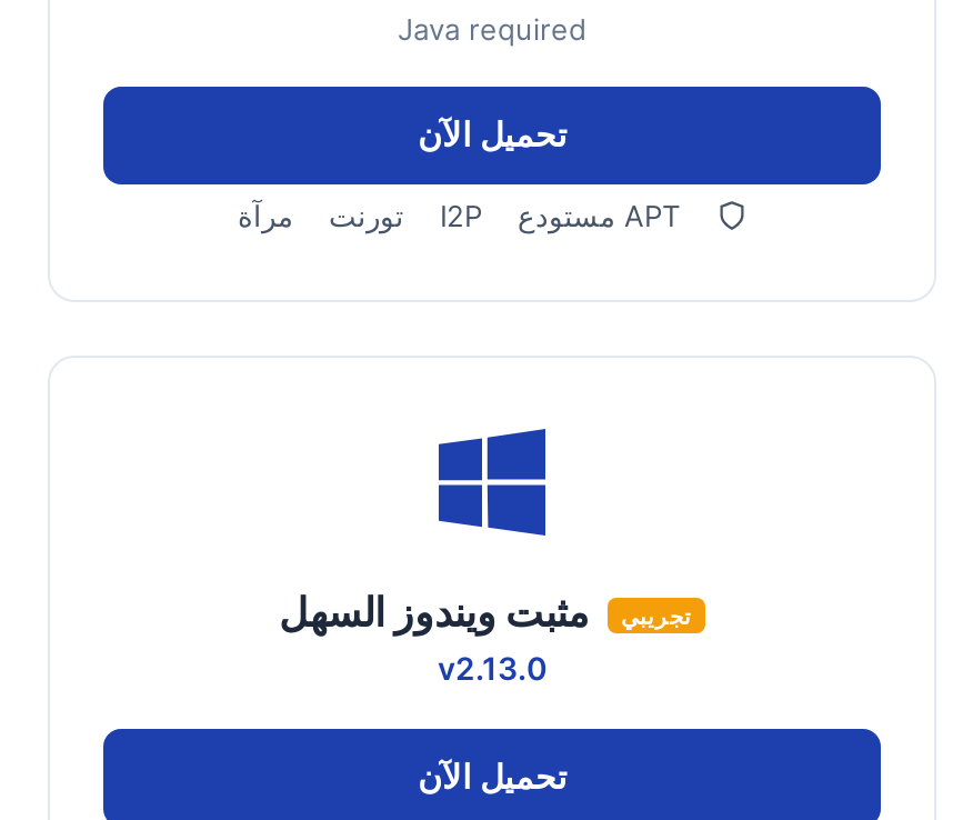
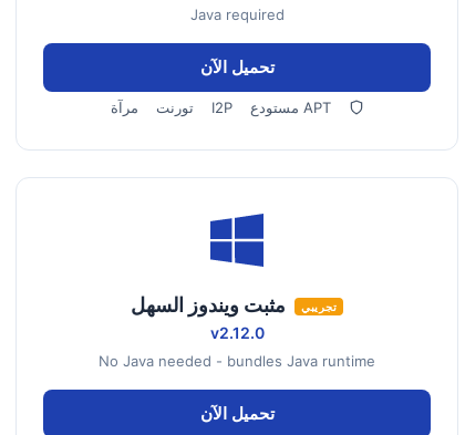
- v2.13.0
+ v2.12.0
+ No Java needed - bundles Java runtime
